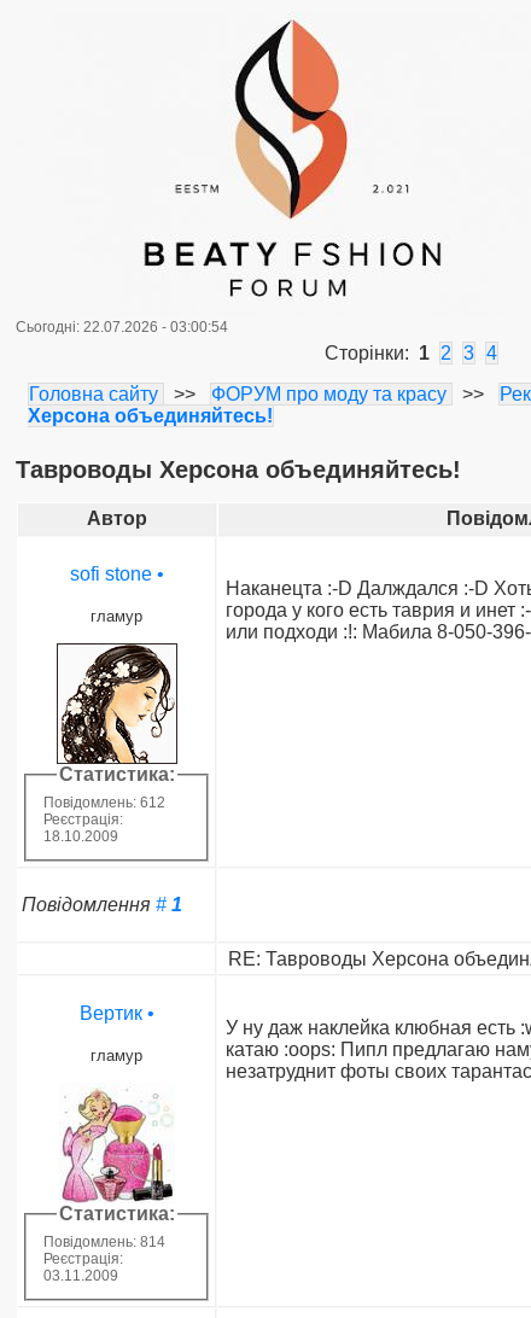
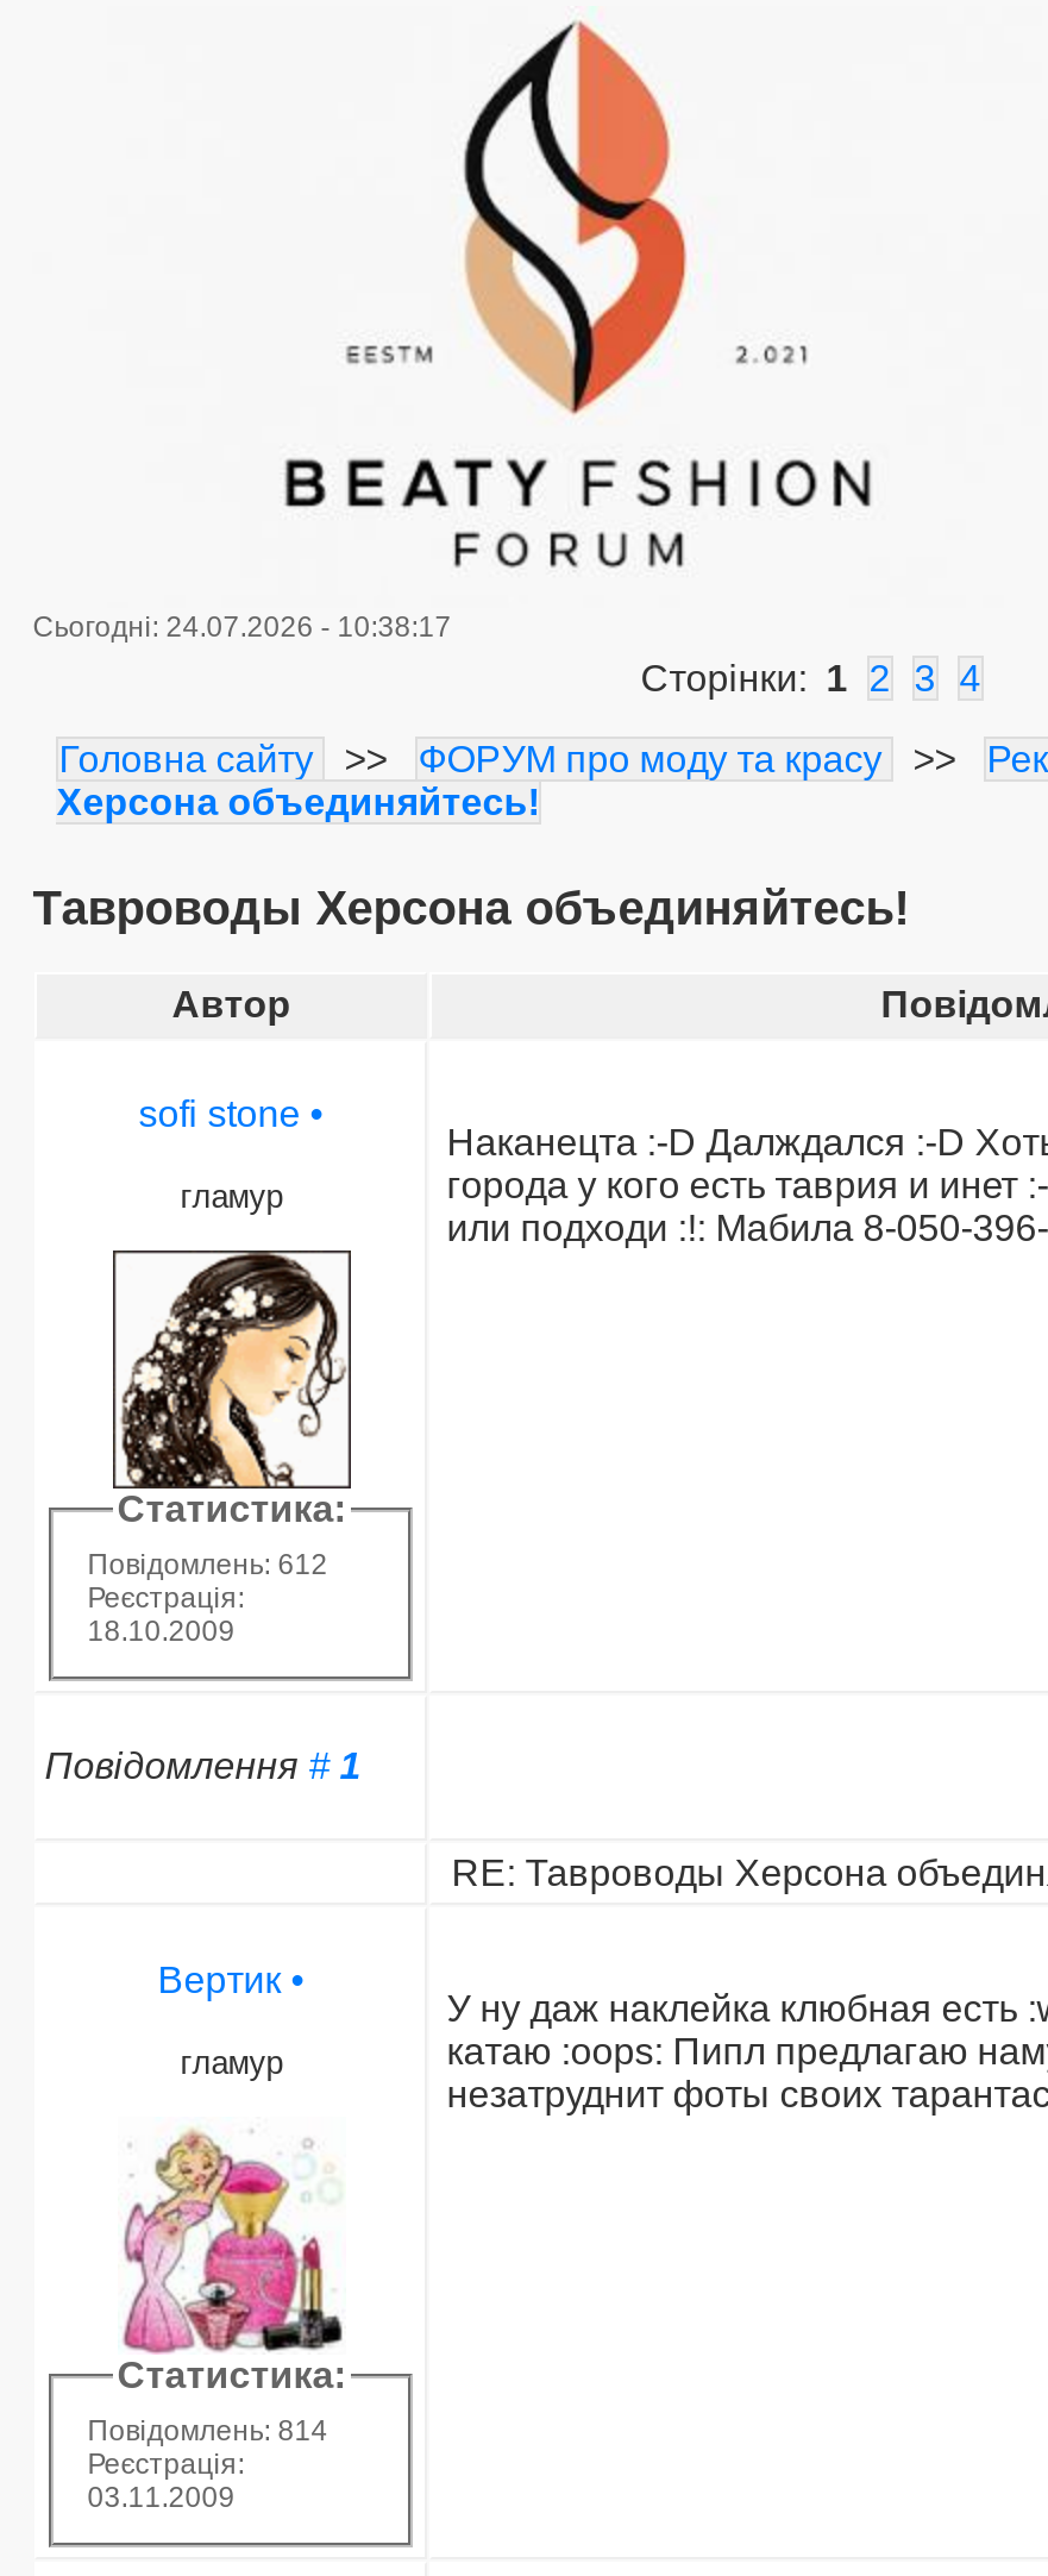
- Сьогодні: 22.07.2026 - 03:00:54
+ Сьогодні: 24.07.2026 - 10:38:17
